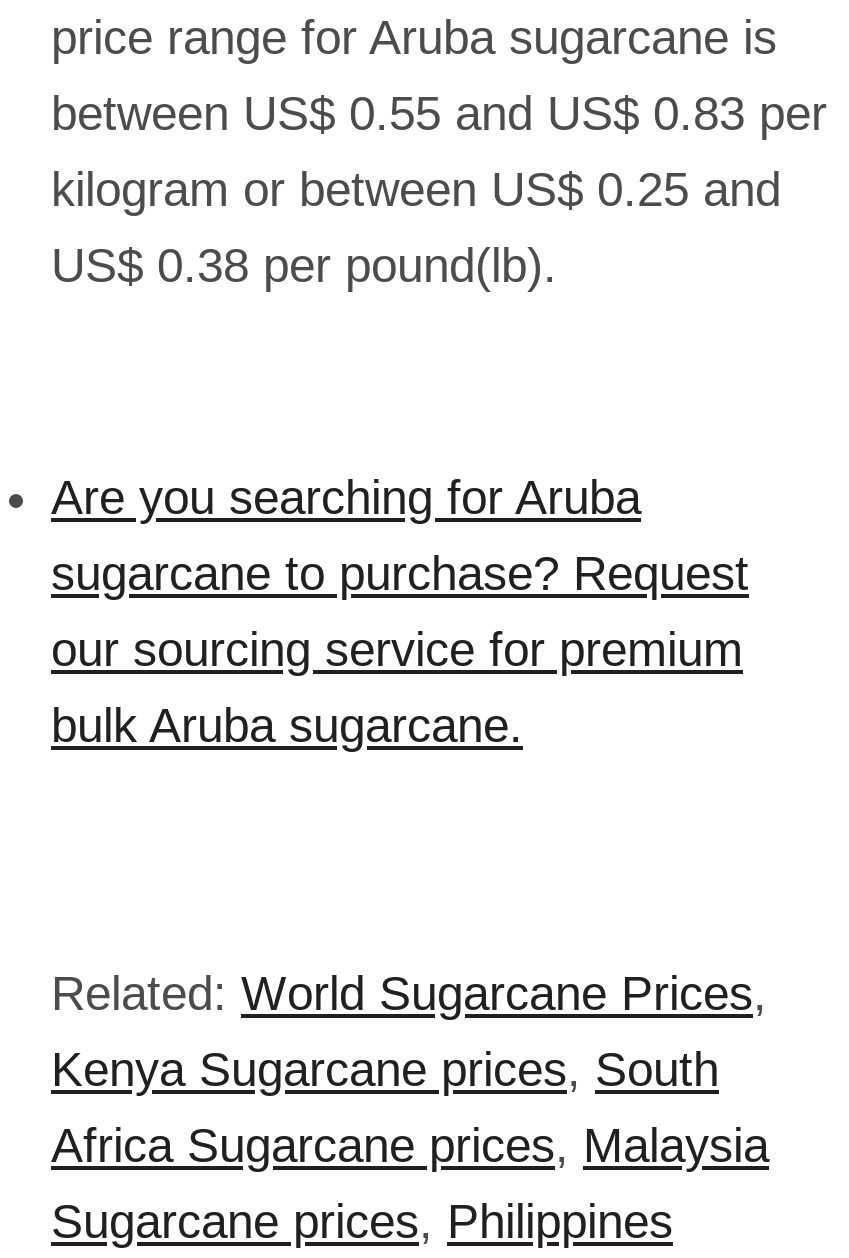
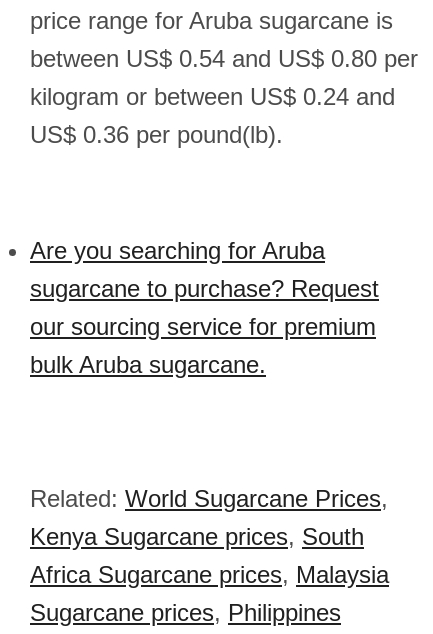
- between US$ 0.55 and US$ 0.83 per
+ between US$ 0.54 and US$ 0.80 per

- kilogram or between US$ 0.25 and
+ kilogram or between US$ 0.24 and

- US$ 0.38 per pound(lb).
+ US$ 0.36 per pound(lb).
